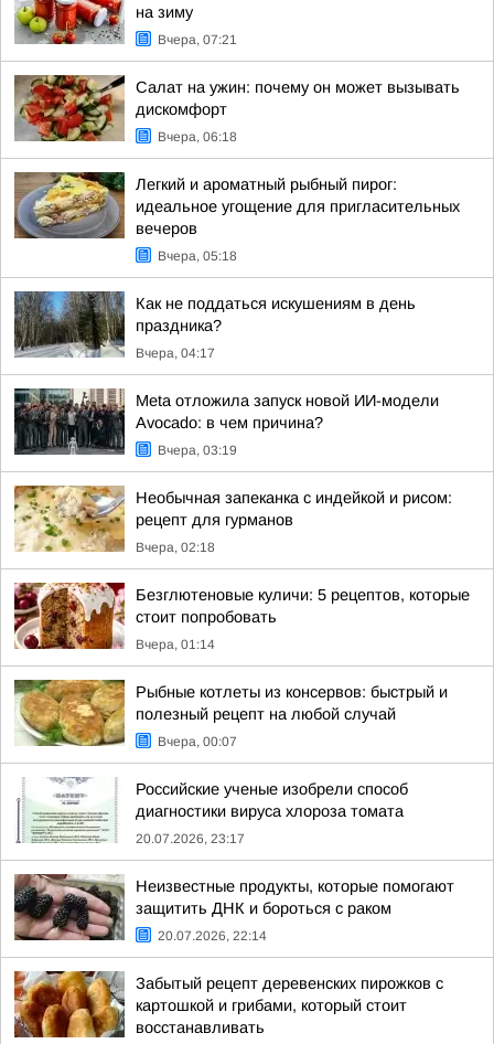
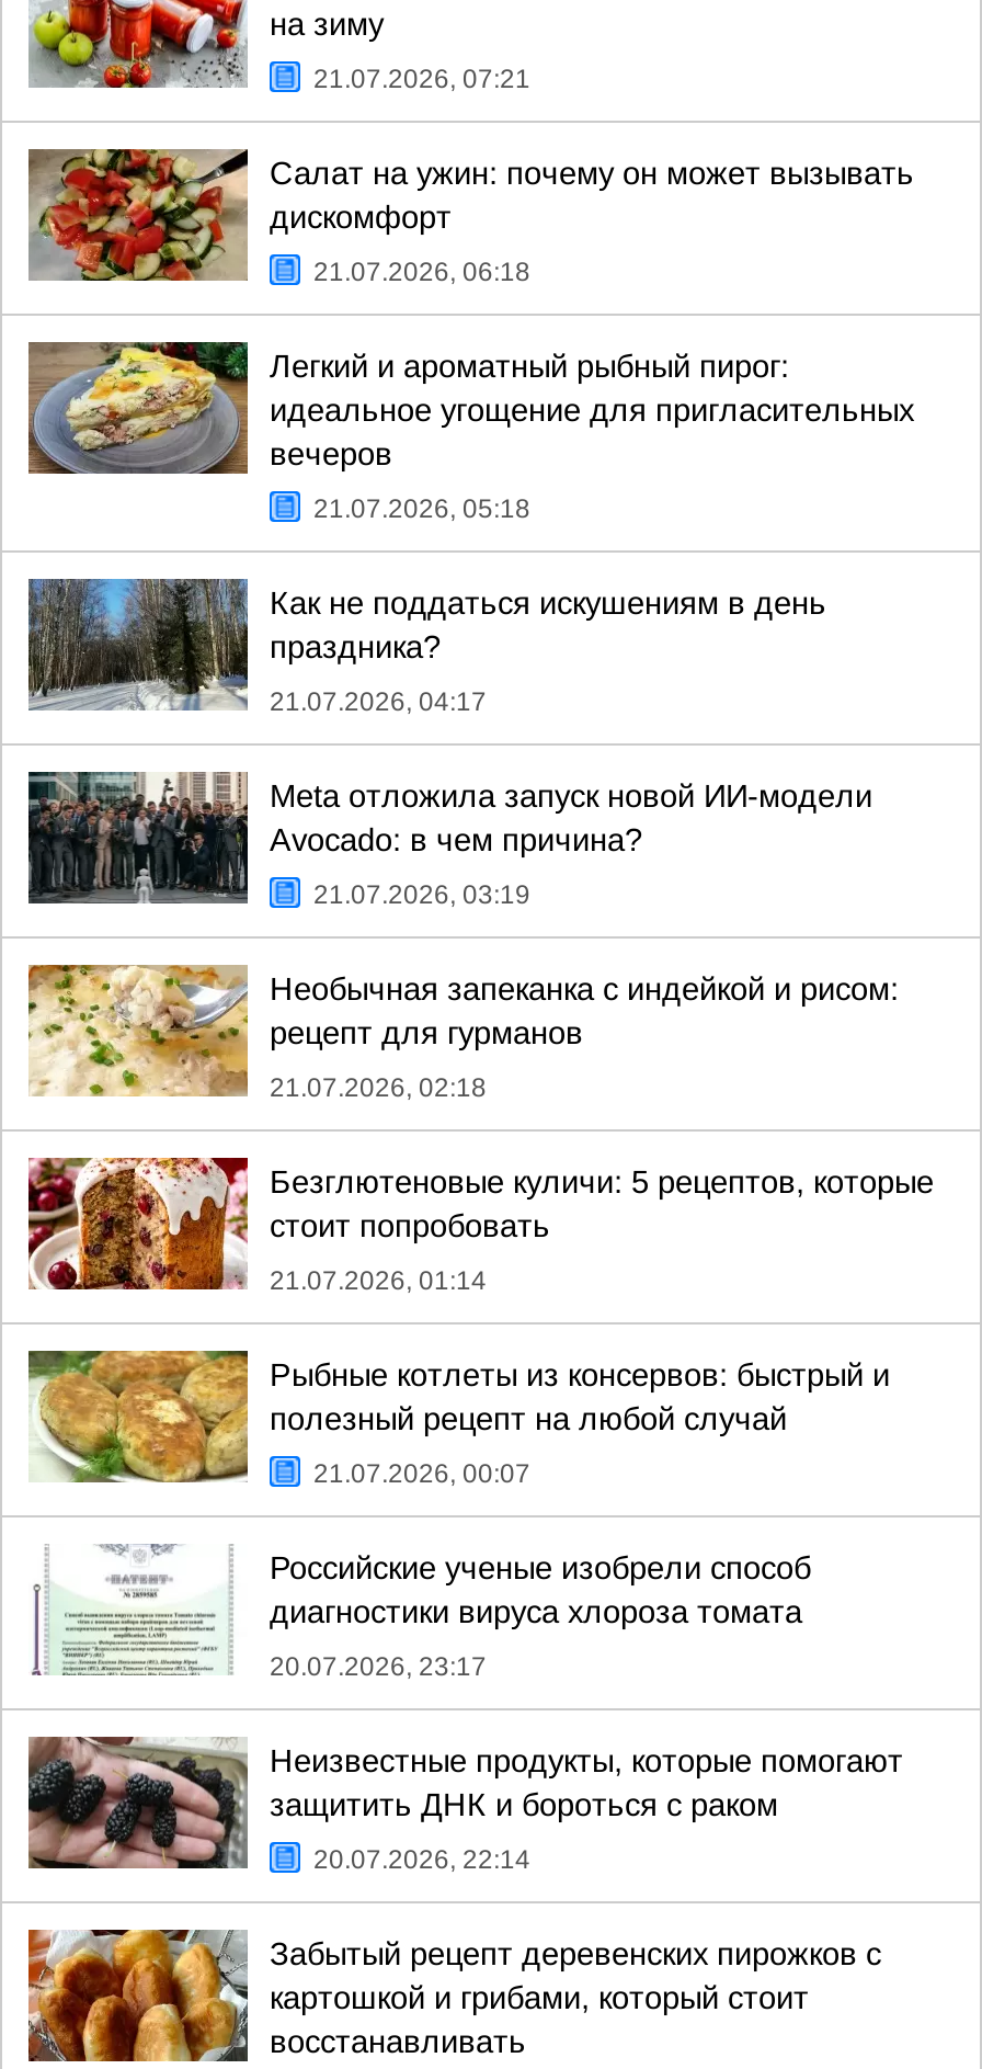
- Вчера, 07:21
+ 21.07.2026, 07:21

- Вчера, 06:18
+ 21.07.2026, 06:18

- Вчера, 05:18
+ 21.07.2026, 05:18

- Вчера, 04:17
+ 21.07.2026, 04:17

- Вчера, 03:19
+ 21.07.2026, 03:19

- Вчера, 02:18
+ 21.07.2026, 02:18

- Вчера, 01:14
+ 21.07.2026, 01:14

- Вчера, 00:07
+ 21.07.2026, 00:07
